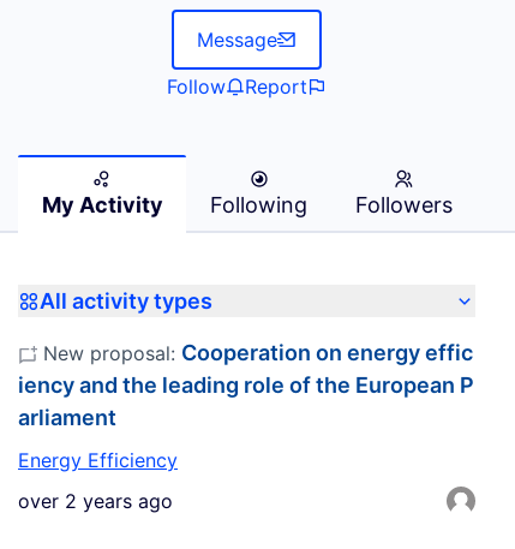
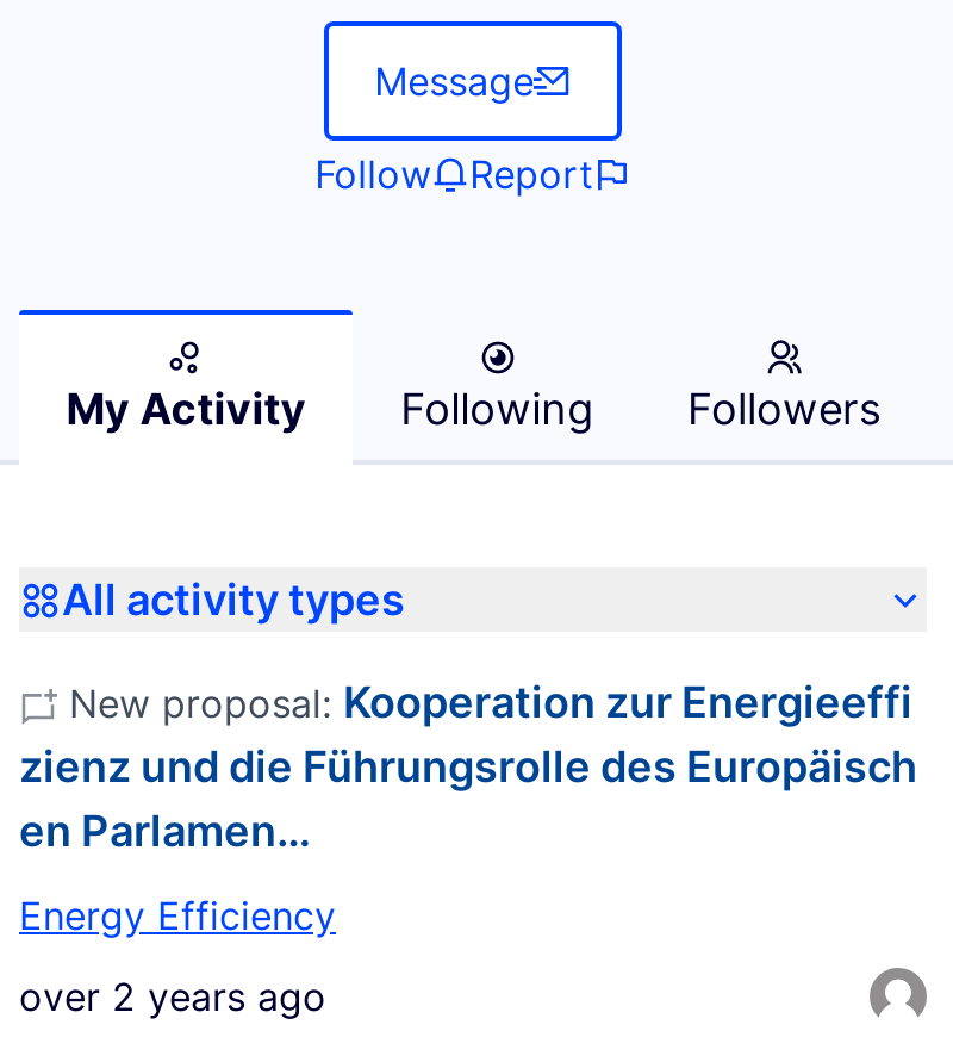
- New proposal: Cooperation on energy effic
- iency and the leading role of the European P
- arliament
+ New proposal: Kooperation zur Energieeffi
+ zienz und die Führungsrolle des Europäisch
+ en Parlamen…
